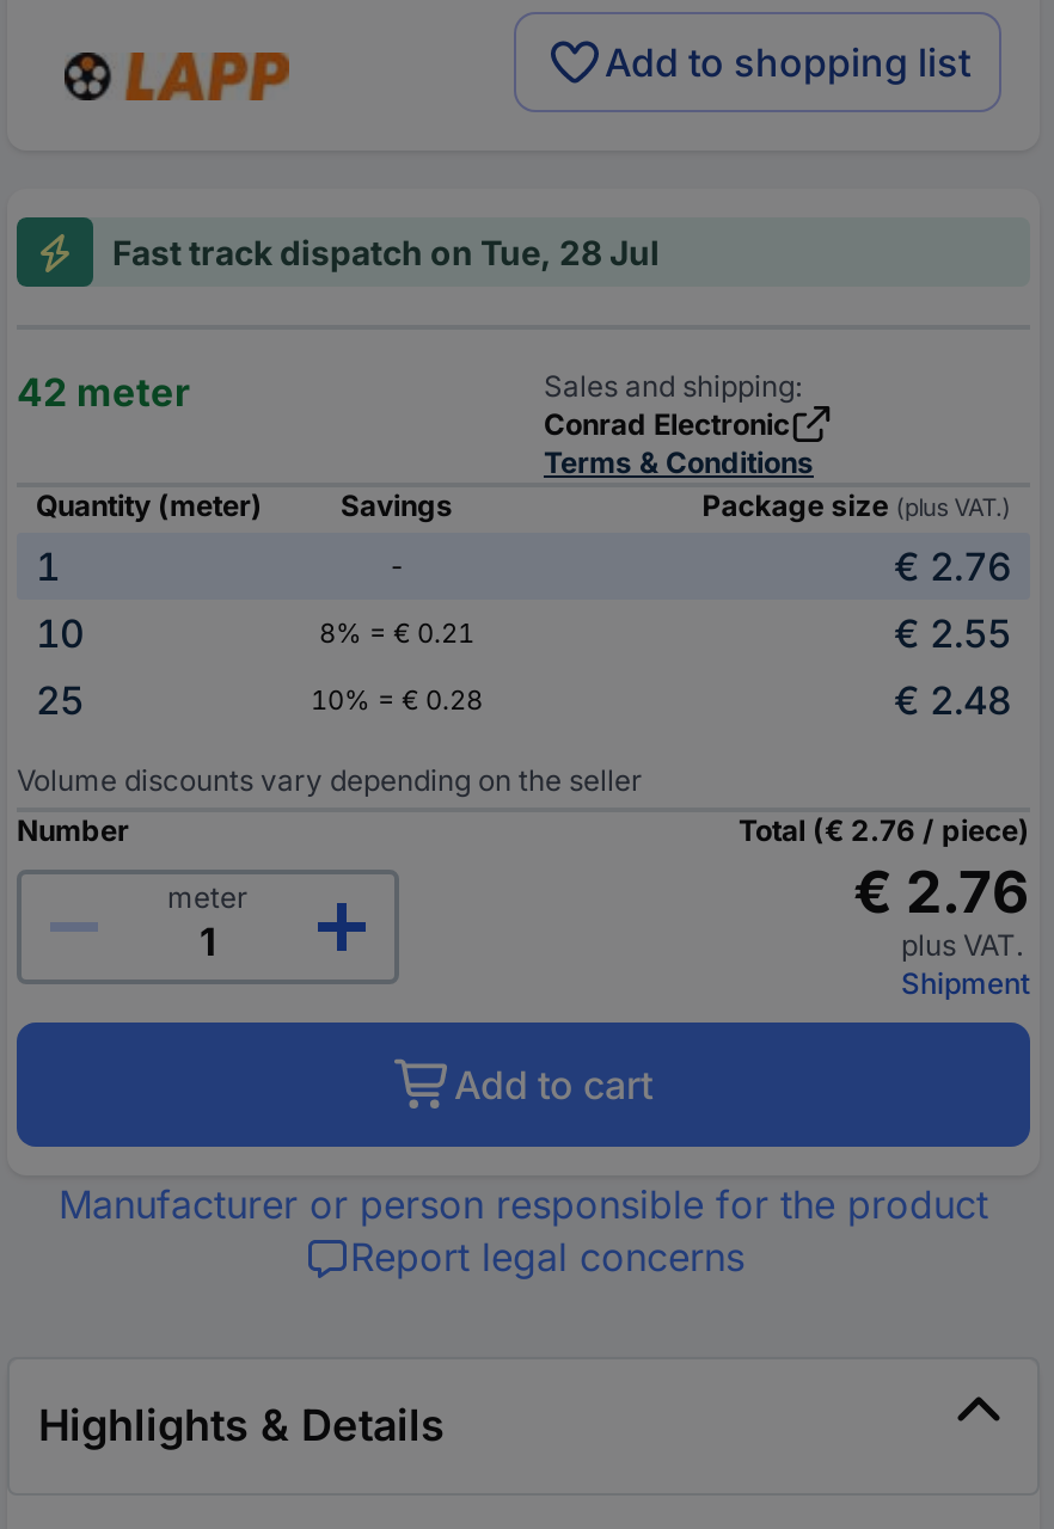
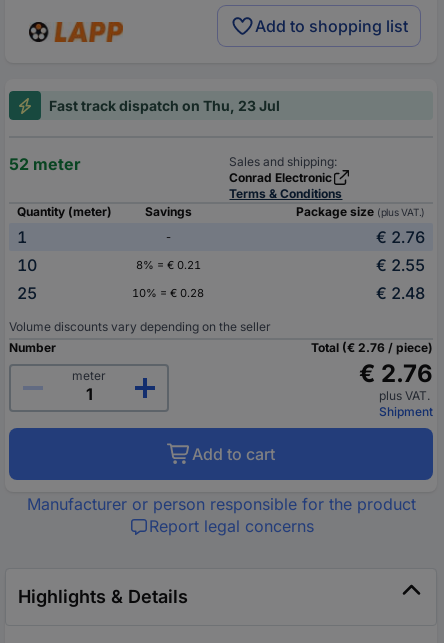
- Fast track dispatch on Tue, 28 Jul
+ Fast track dispatch on Thu, 23 Jul

- 42 meter
+ 52 meter
